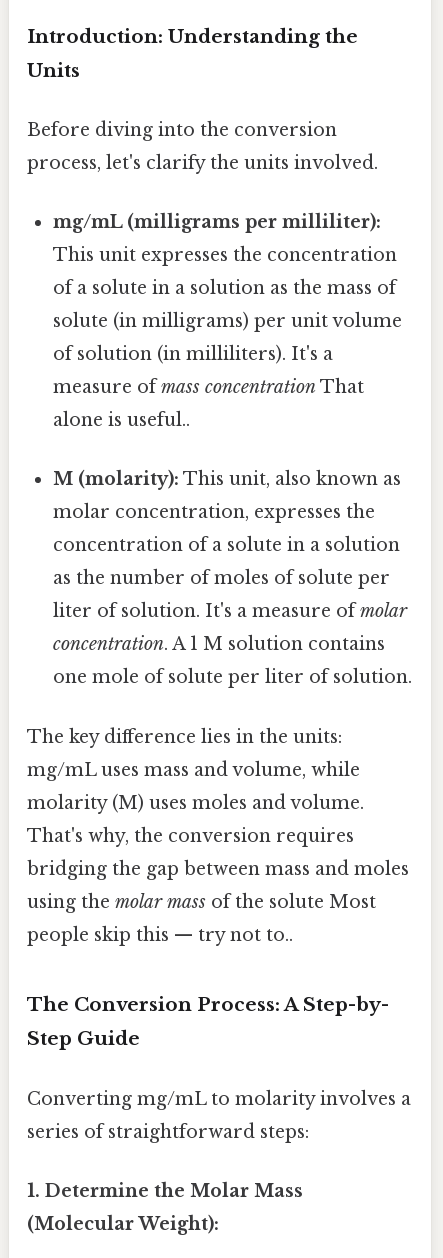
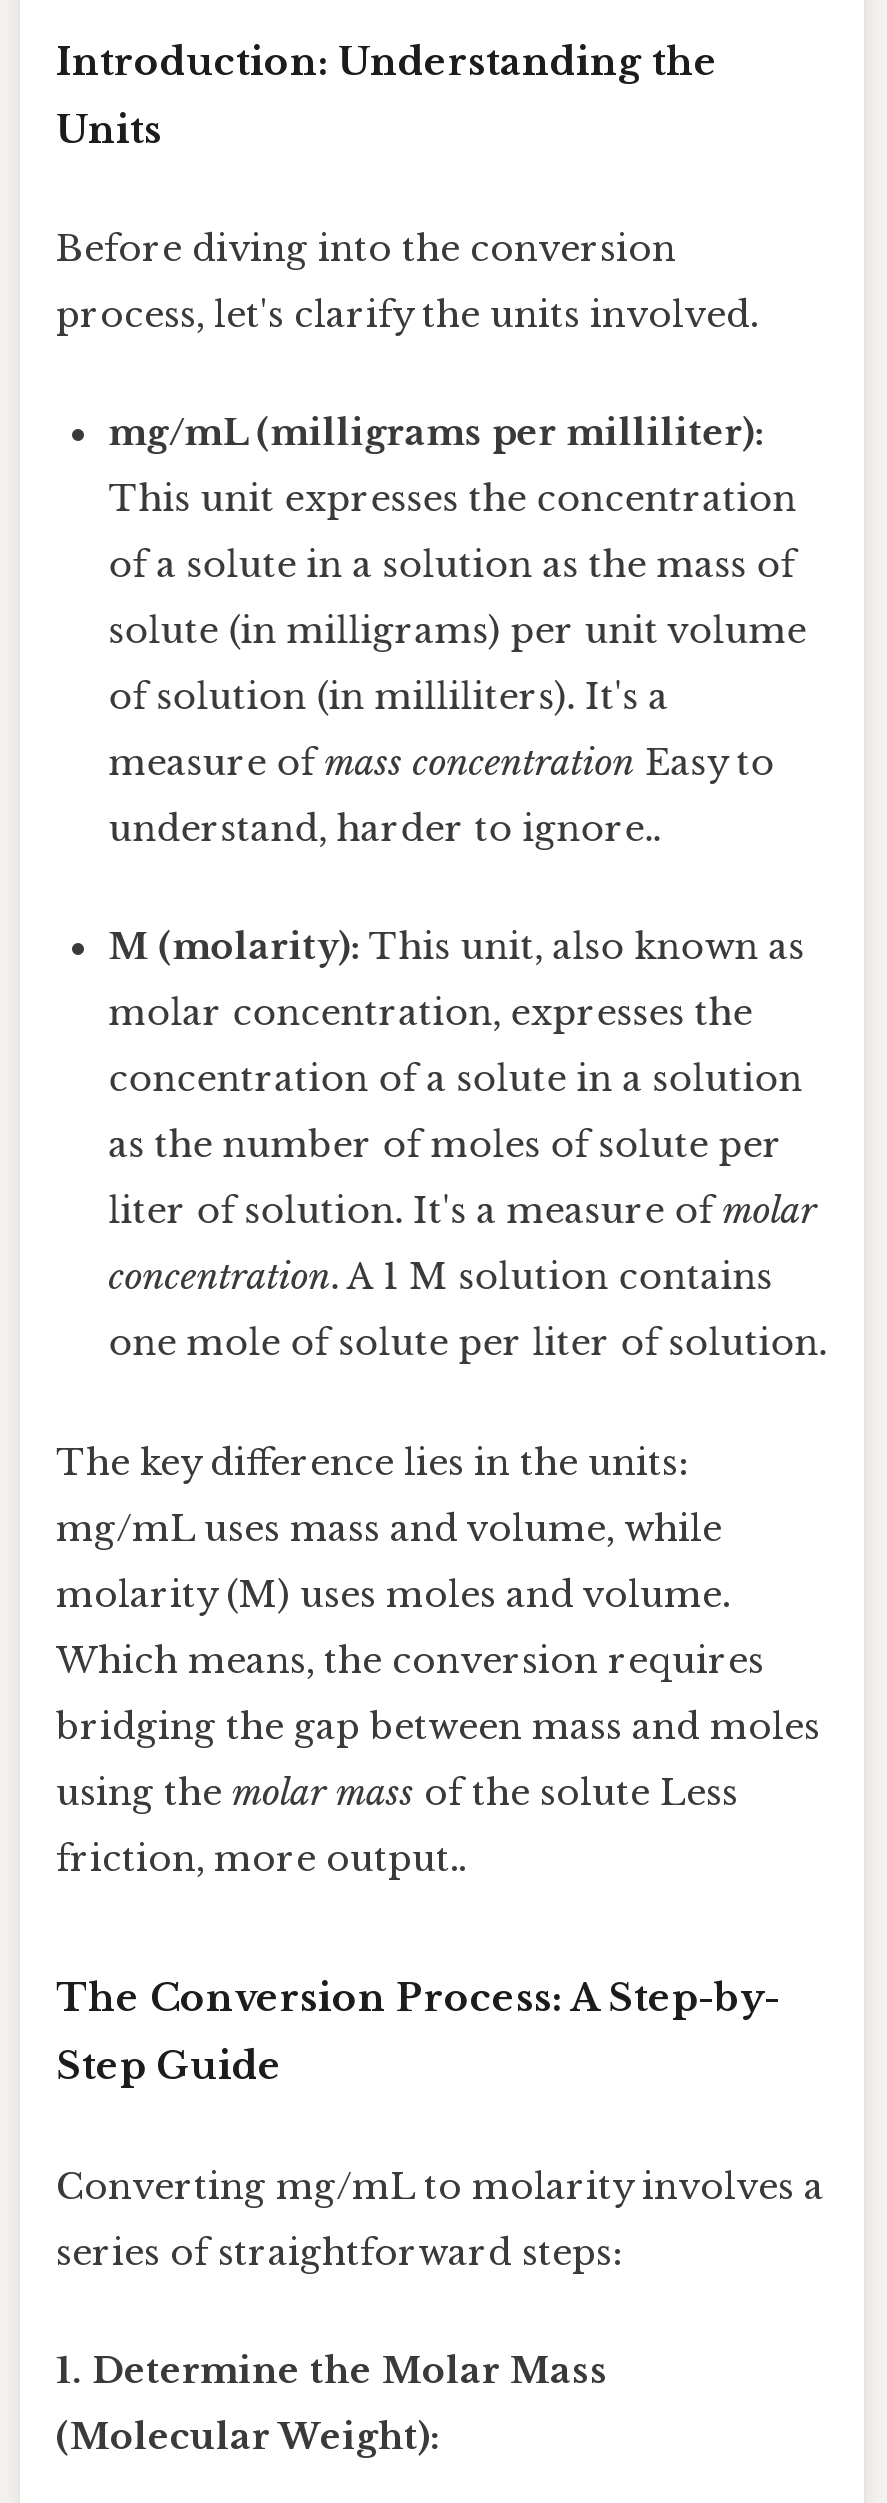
- measure ofmass concentration That
+ measure ofmass concentration Easy to

- alone is useful..
+ understand, harder to ignore..

- That's why, the conversion requires
+ Which means, the conversion requires

- using the molar mass of the solute Most
+ using the molar mass of the solute Less

- people skip this — try not to..
+ friction, more output..
